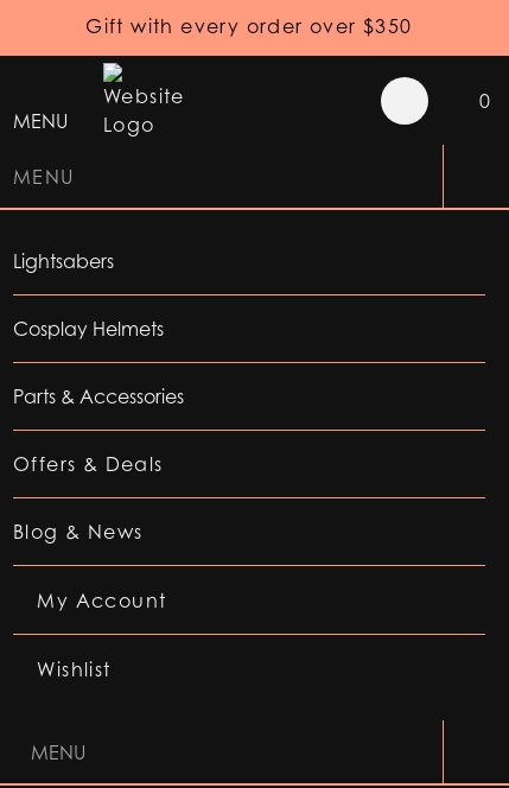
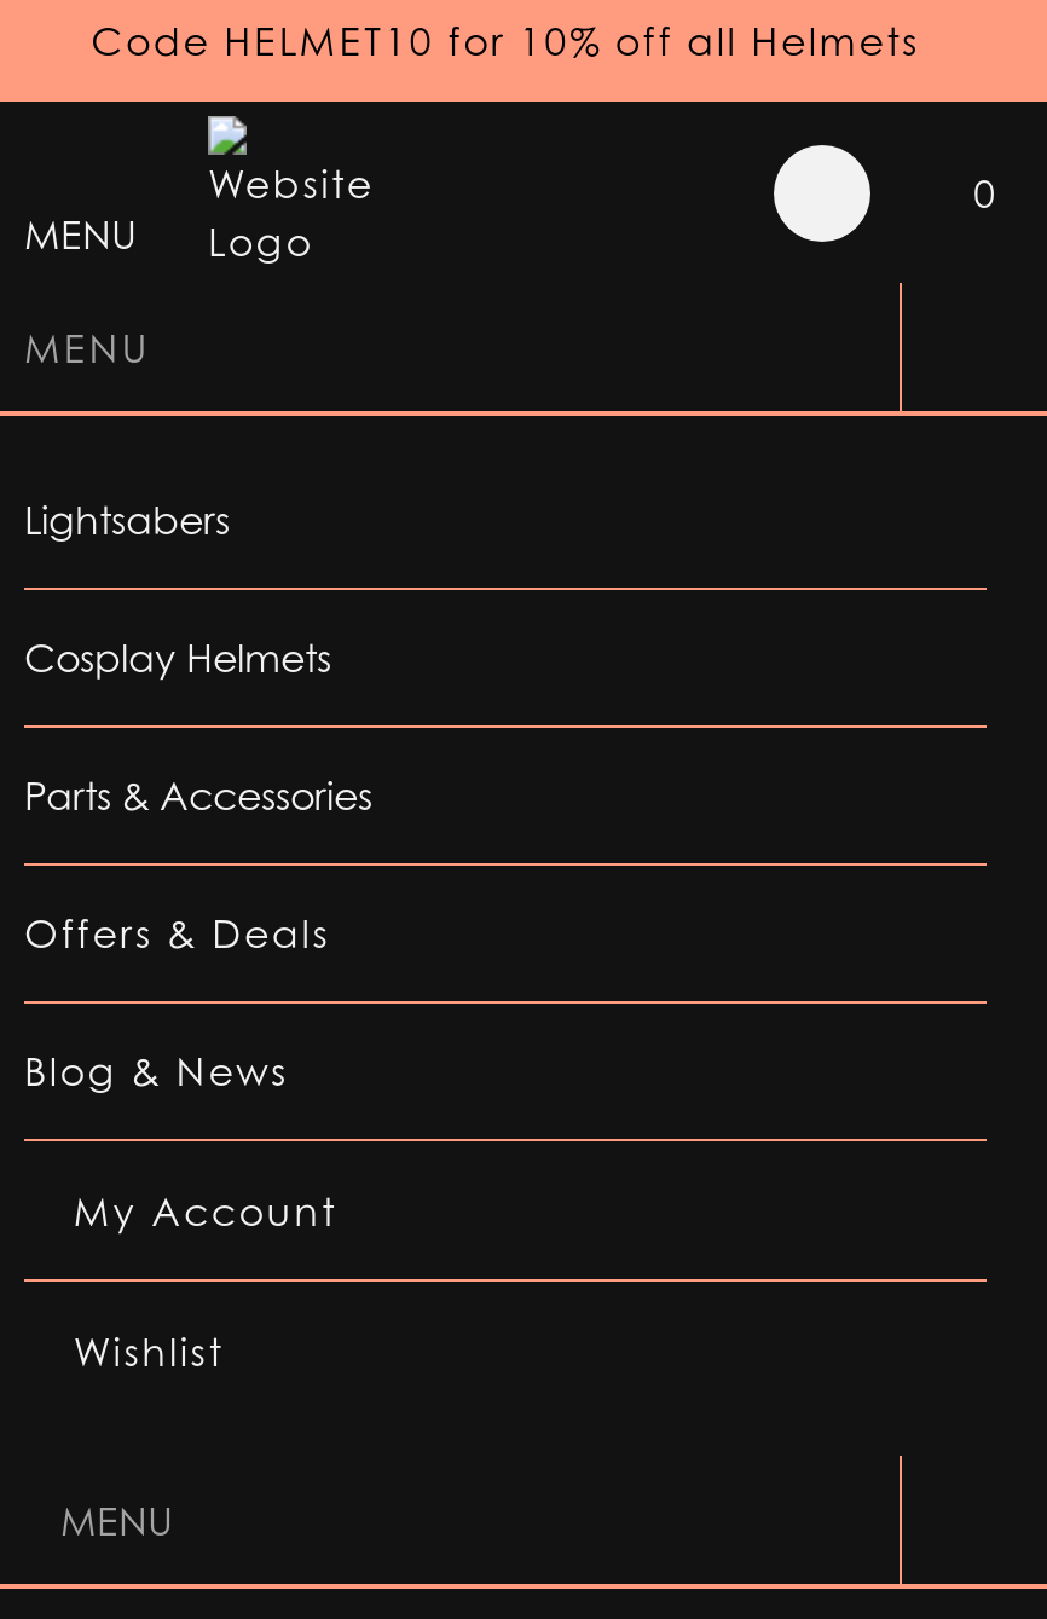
- Gift with every order over $350
+ Code HELMET10 for 10% off all Helmets
